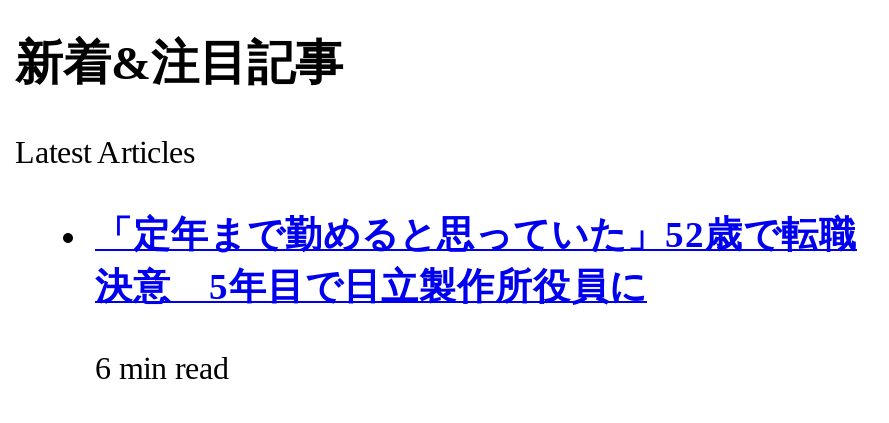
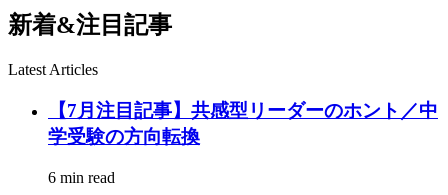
- 「定年まで勤めると思っていた」52歳で転職
- 決意 5年目で日立製作所役員に
+ 【7月注目記事】共感型リーダーのホント／中
+ 学受験の方向転換
